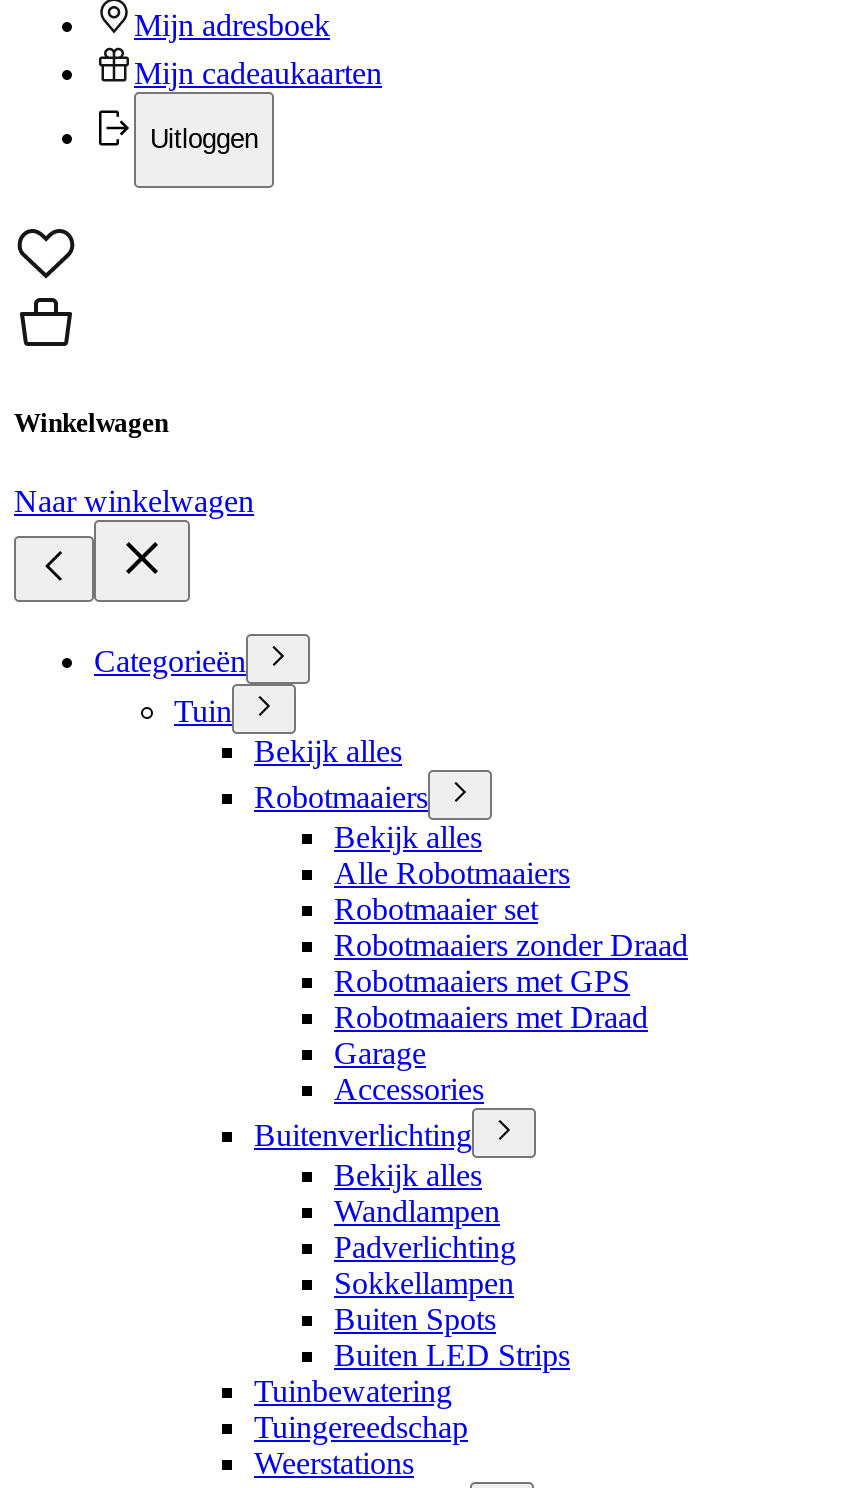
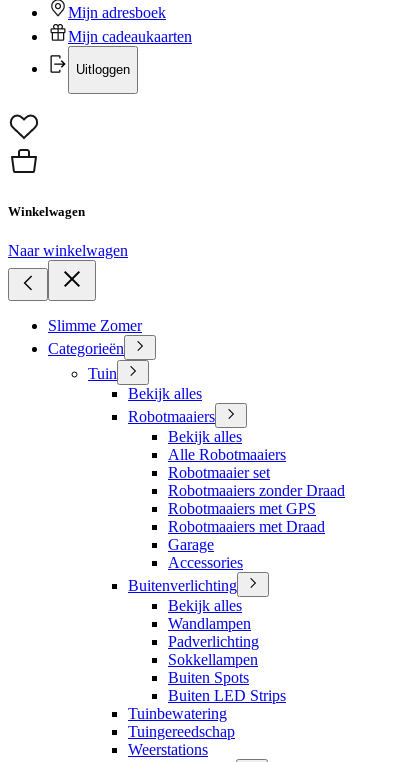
+ Slimme Zomer
